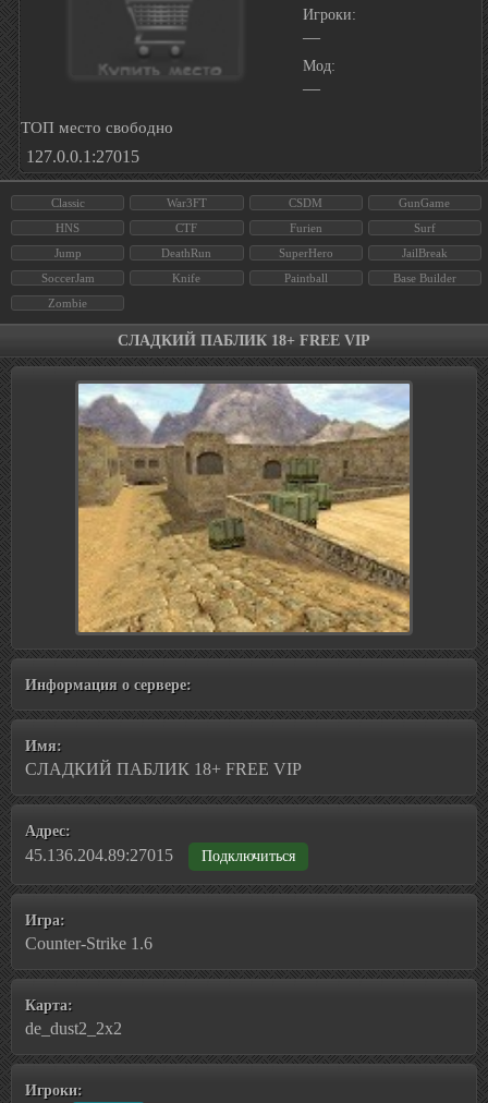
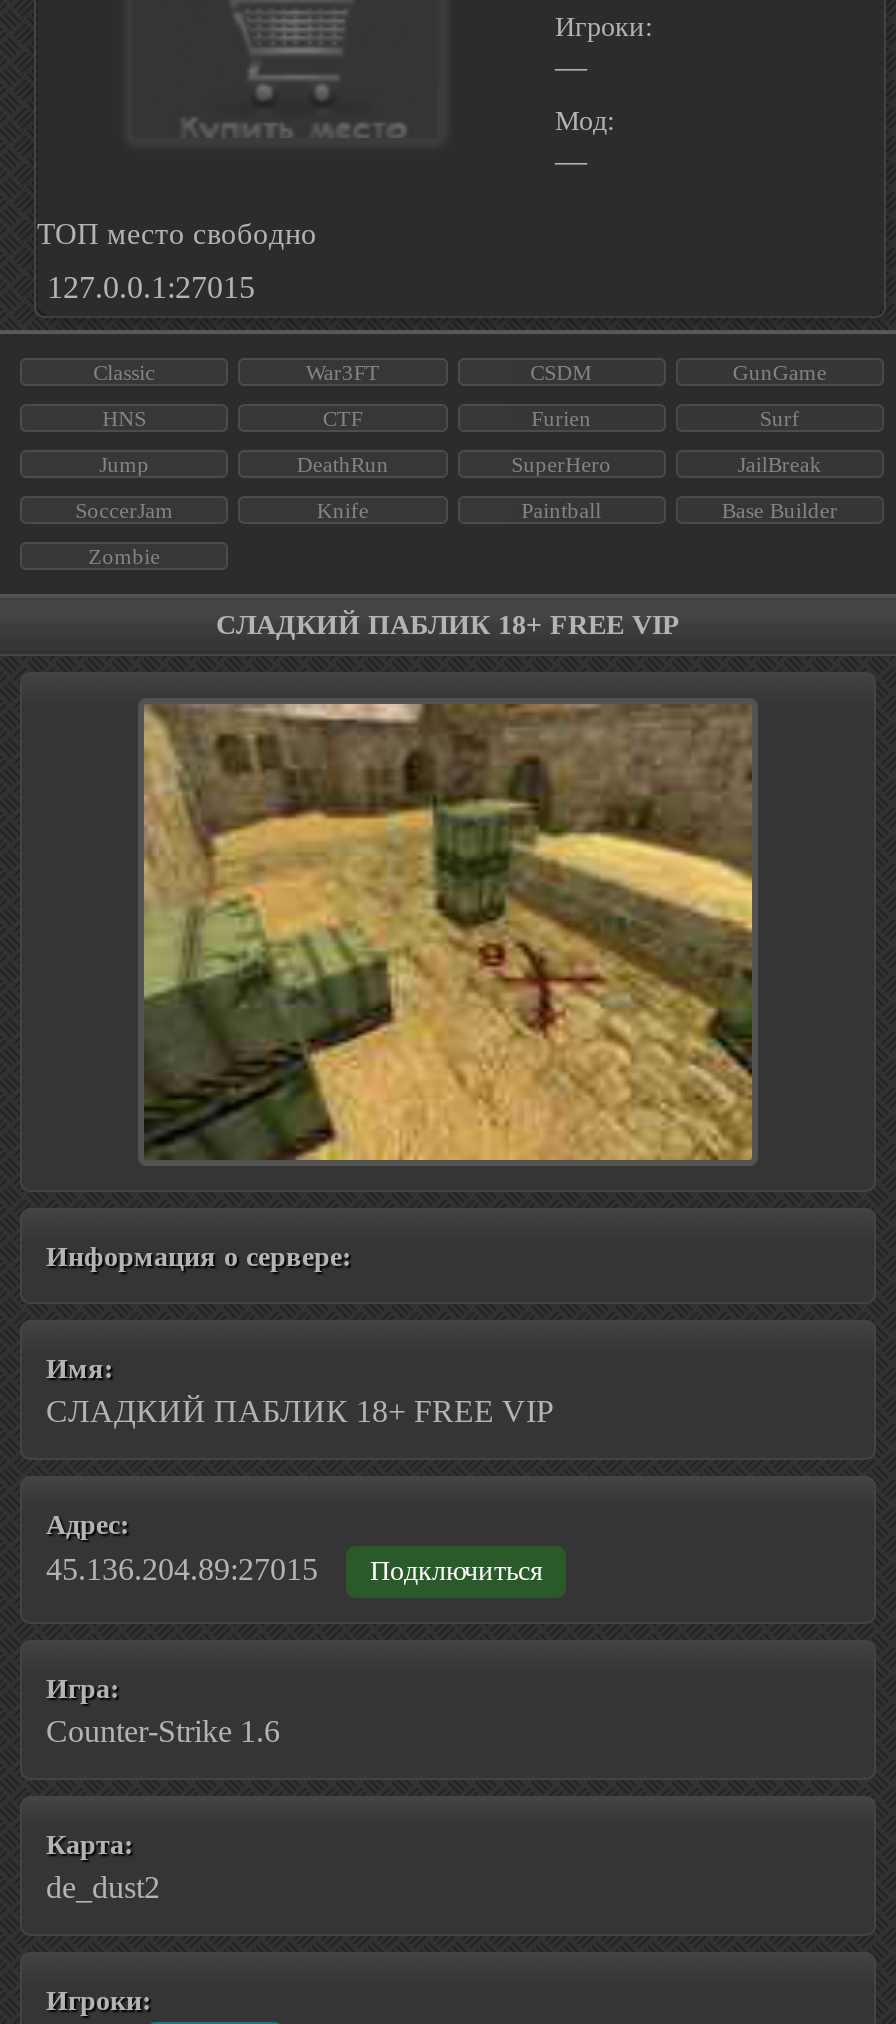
- [image]
+ [image]

- de_dust2_2x2
+ de_dust2
